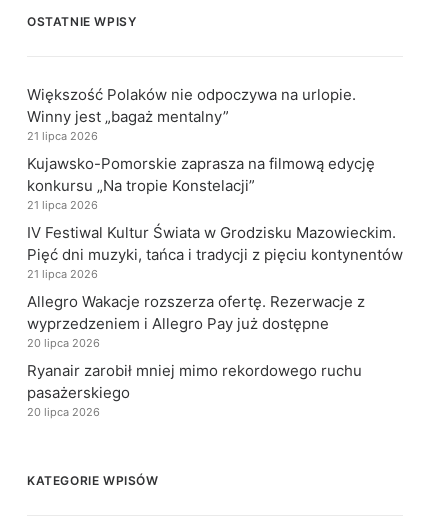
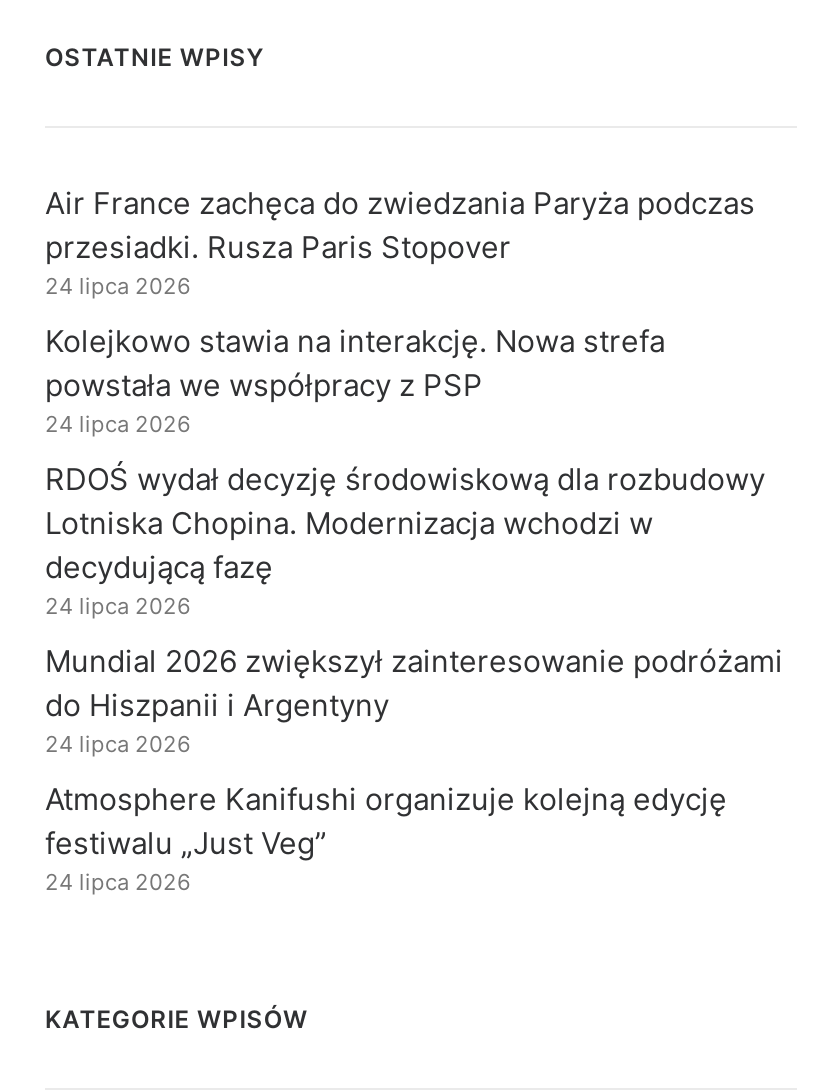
- Większość Polaków nie odpoczywa na urlopie.
- Winny jest „bagaż mentalny”
- 21 lipca 2026
+ Air France zachęca do zwiedzania Paryża podczas
+ przesiadki. Rusza Paris Stopover
+ 24 lipca 2026

- Kujawsko-Pomorskie zaprasza na filmową edycję
- konkursu „Na tropie Konstelacji”
- 21 lipca 2026
+ Kolejkowo stawia na interakcję. Nowa strefa
+ powstała we współpracy z PSP
+ 24 lipca 2026

- IV Festiwal Kultur Świata w Grodzisku Mazowieckim.
- Pięć dni muzyki, tańca i tradycji z pięciu kontynentów
- 21 lipca 2026
+ RDOŚ wydał decyzję środowiskową dla rozbudowy
+ Lotniska Chopina. Modernizacja wchodzi w
+ decydującą fazę
+ 24 lipca 2026

- Allegro Wakacje rozszerza ofertę. Rezerwacje z
- wyprzedzeniem i Allegro Pay już dostępne
- 20 lipca 2026
+ Mundial 2026 zwiększył zainteresowanie podróżami
+ do Hiszpanii i Argentyny
+ 24 lipca 2026

- Ryanair zarobił mniej mimo rekordowego ruchu
- pasażerskiego
- 20 lipca 2026
+ Atmosphere Kanifushi organizuje kolejną edycję
+ festiwalu „Just Veg”
+ 24 lipca 2026
